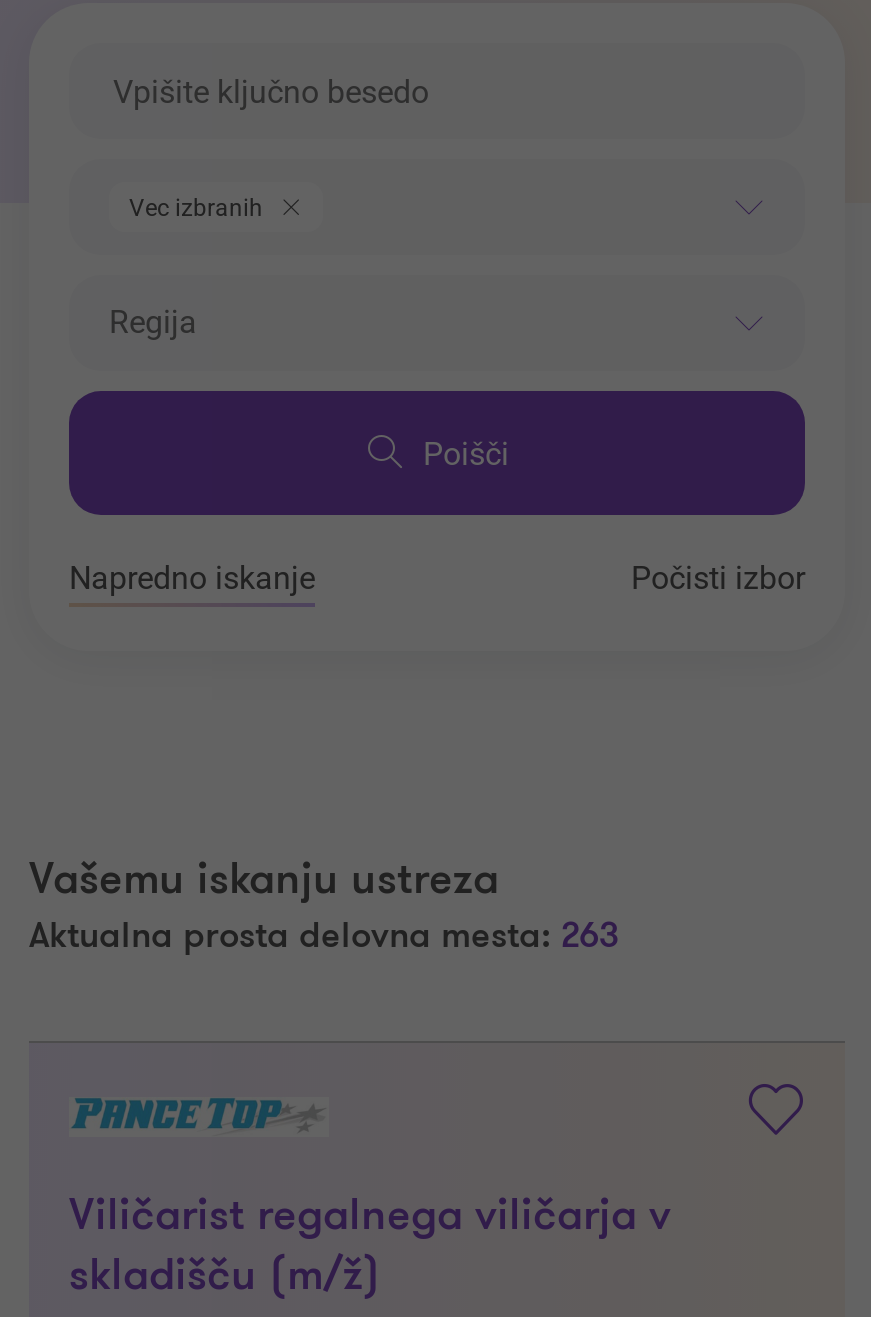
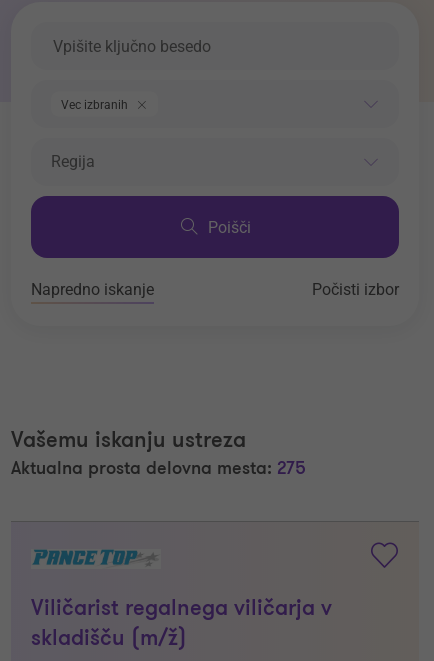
- Aktualna prosta delovna mesta: 263
+ Aktualna prosta delovna mesta: 275
